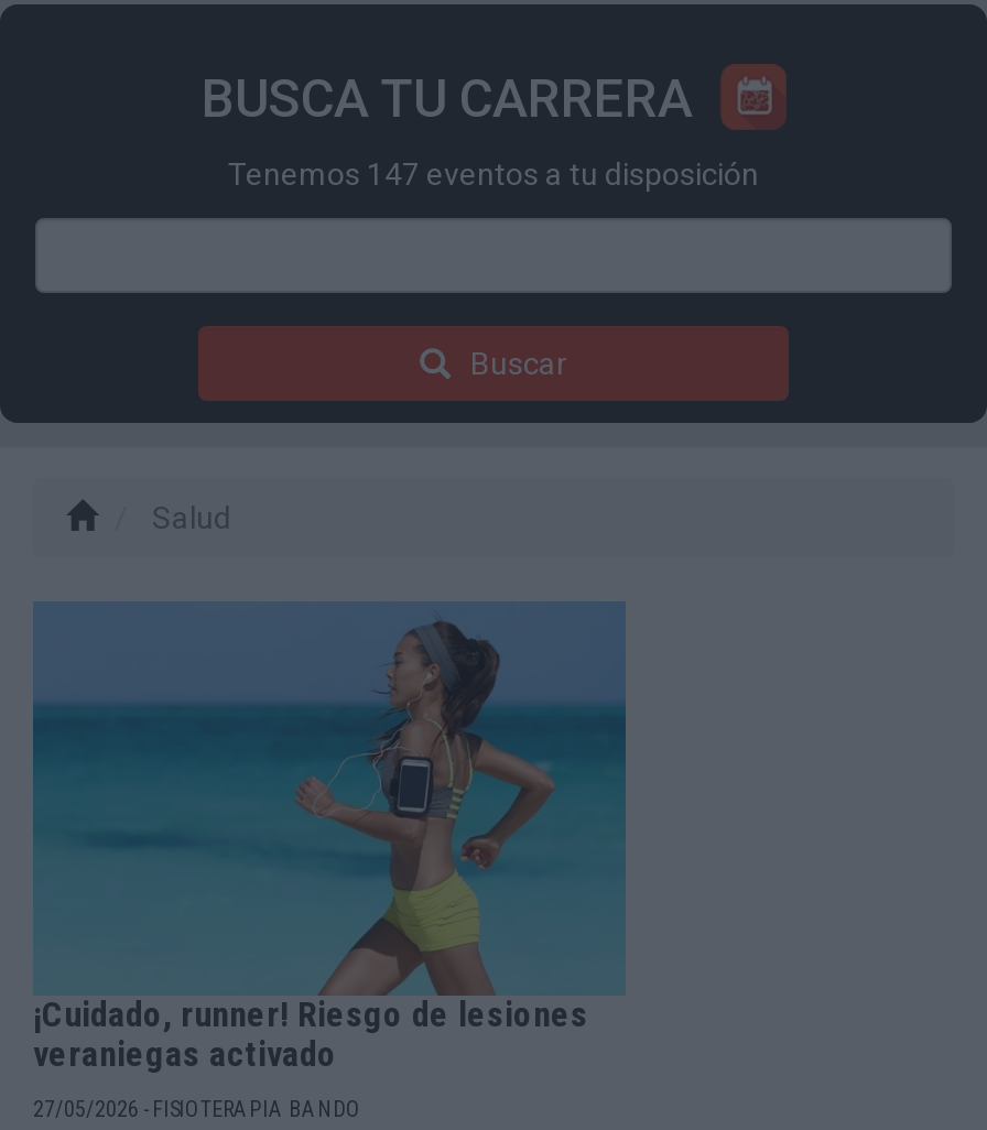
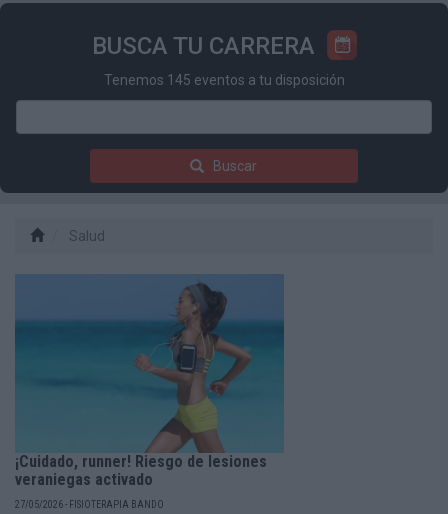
- Tenemos 147 eventos a tu disposición
+ Tenemos 145 eventos a tu disposición
